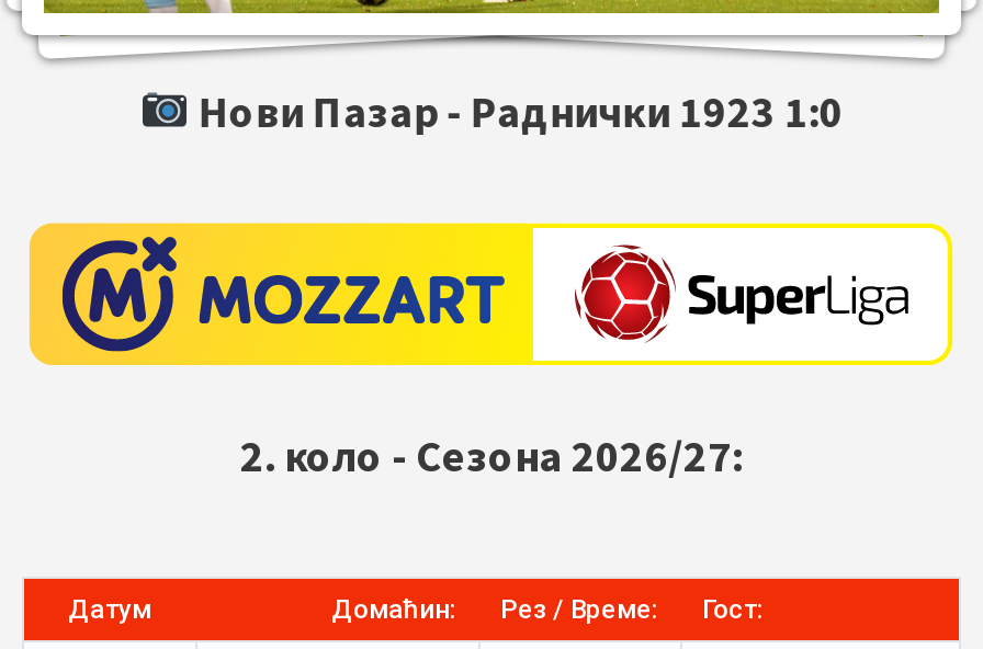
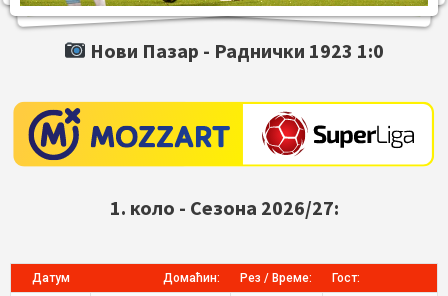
- 2. коло - Сезона 2026/27:
+ 1. коло - Сезона 2026/27:
